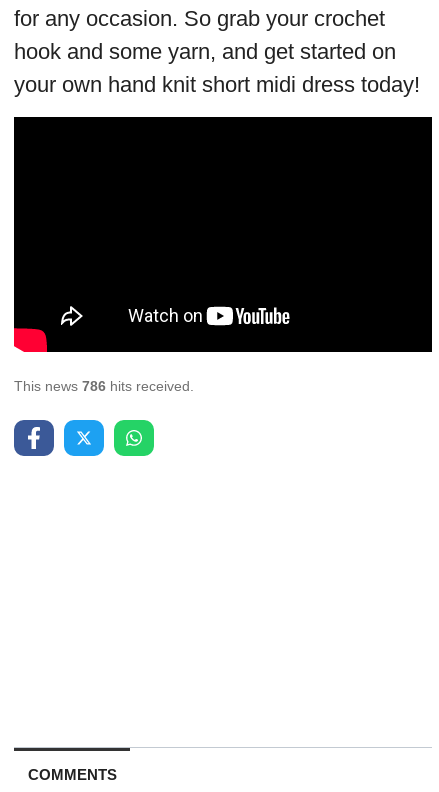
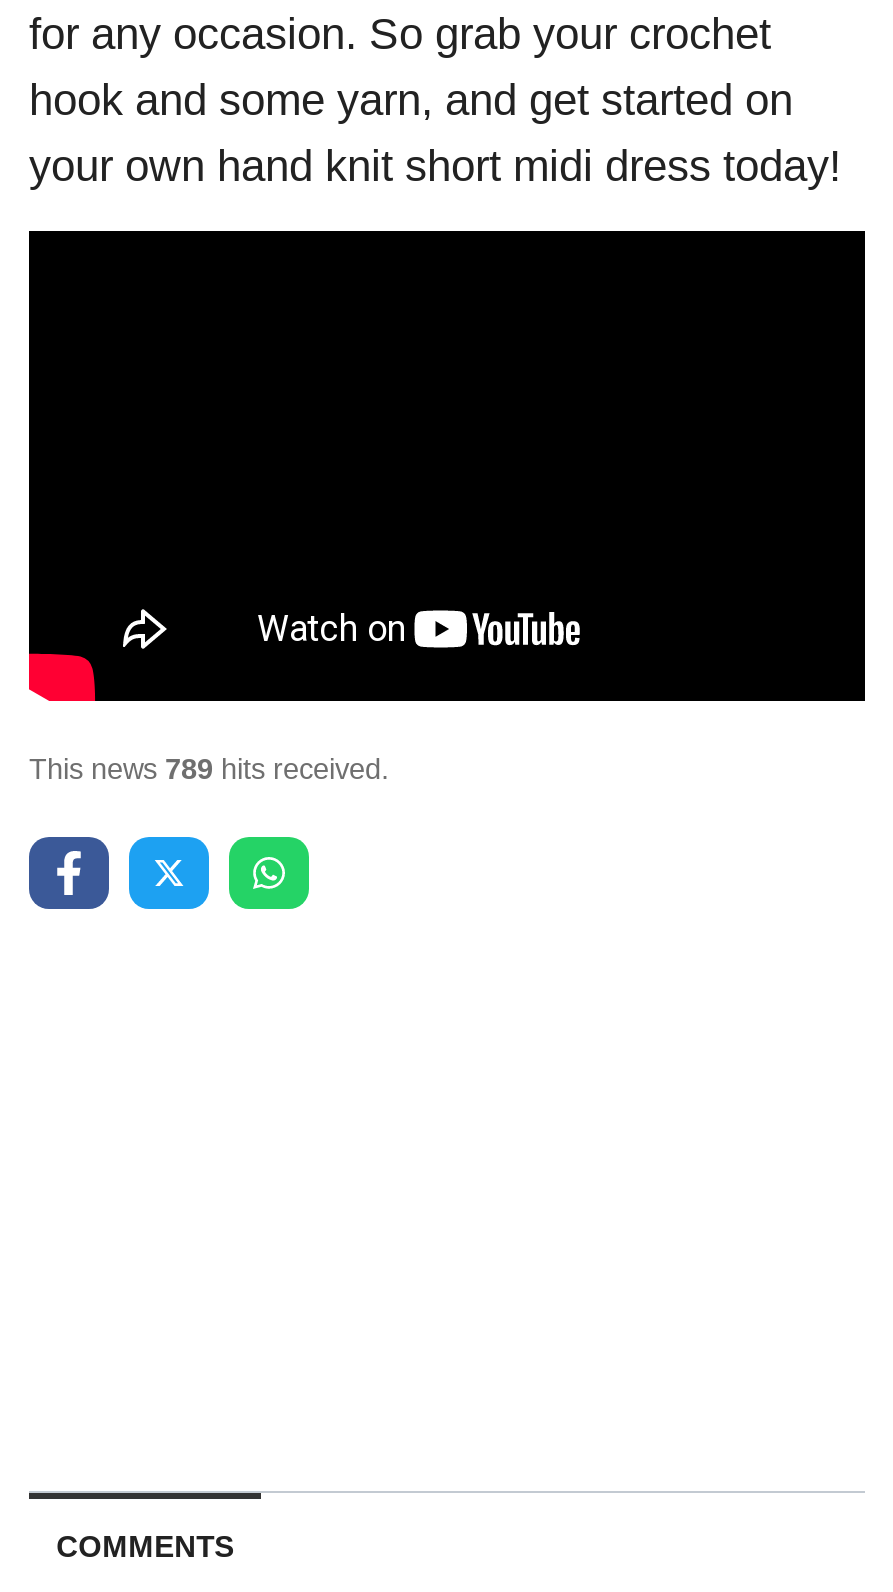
- This news 786 hits received.
+ This news 789 hits received.
